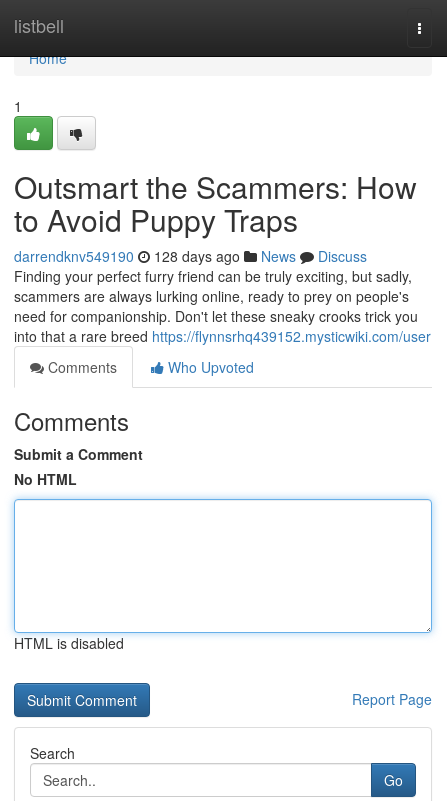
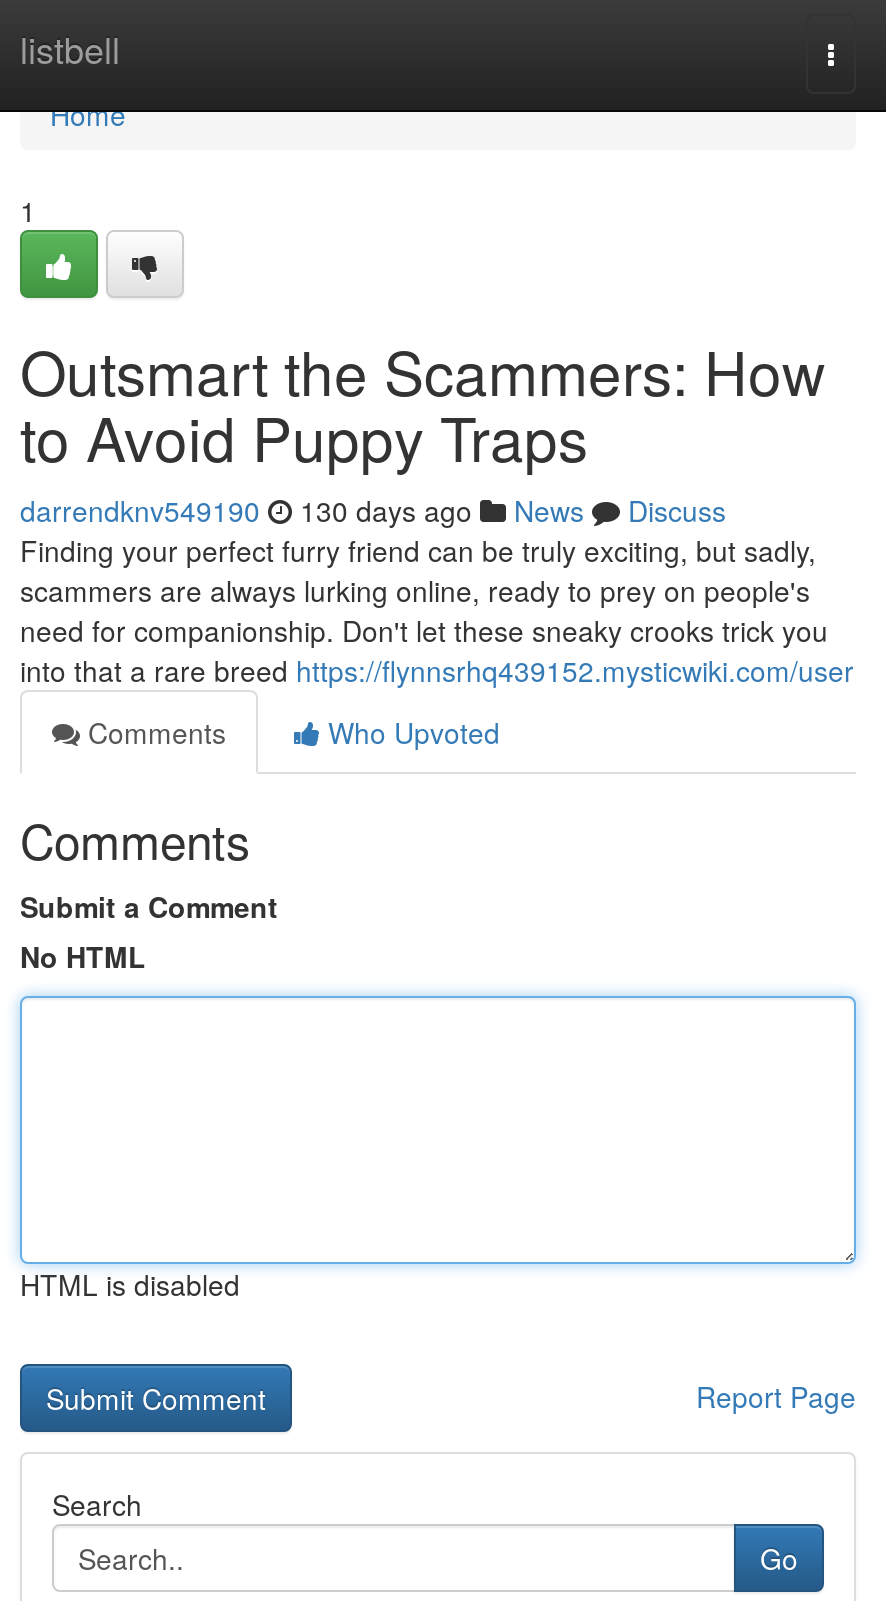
- darrendknv549190 128 days ago News Discuss
+ darrendknv549190 130 days ago News Discuss
